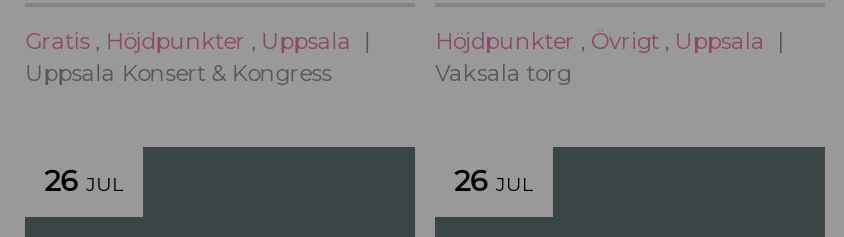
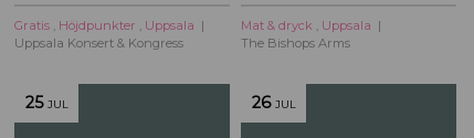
- Höjdpunkter, Övrigt, Uppsala
- Vaksala torg
+ Mat & dryck, Uppsala
+ The Bishops Arms

- 26 JUL
+ 25 JUL
